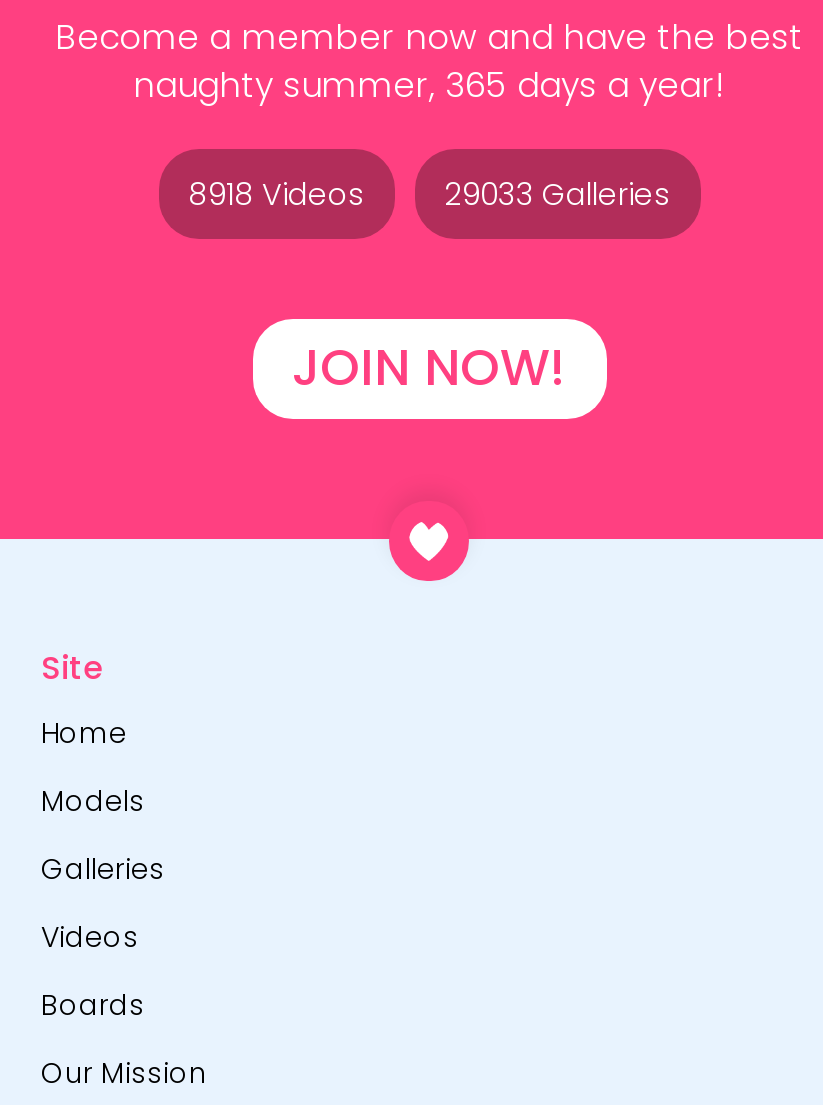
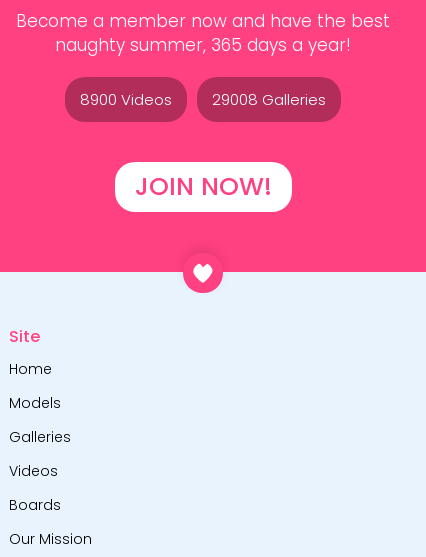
- 8918 Videos
+ 8900 Videos

- 29033 Galleries
+ 29008 Galleries
